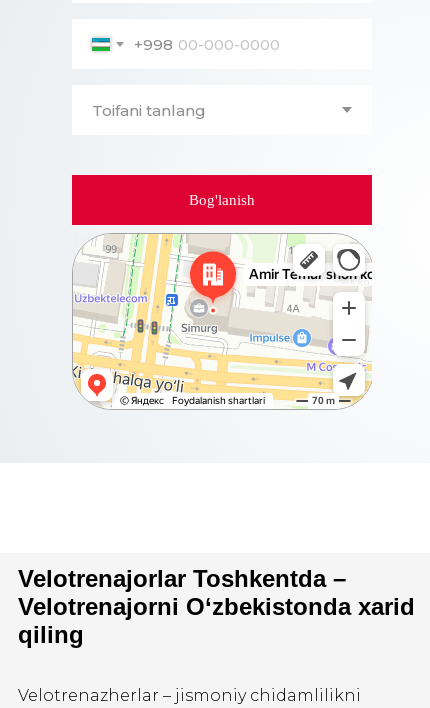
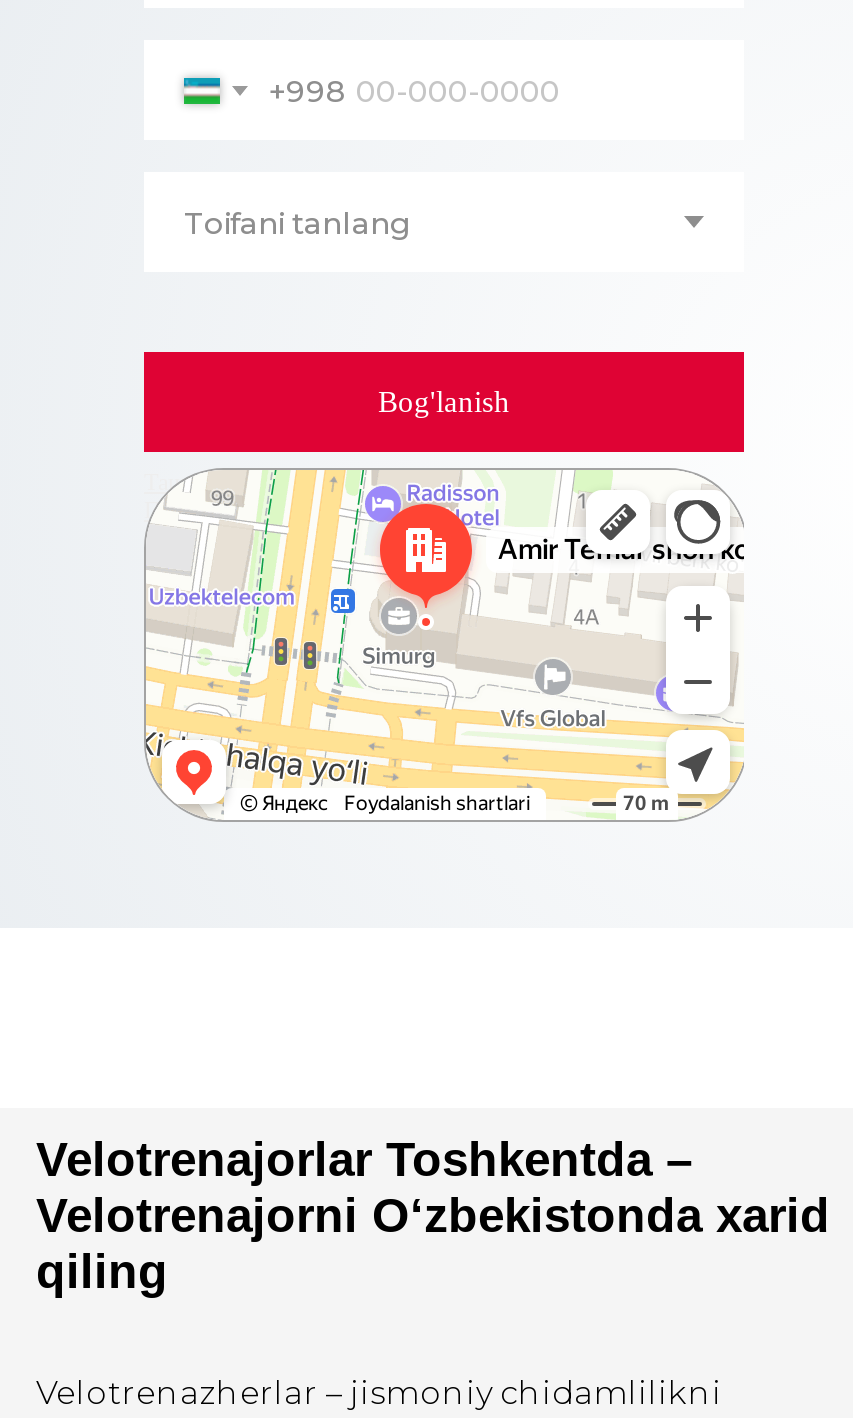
- [image]
+ [image]
